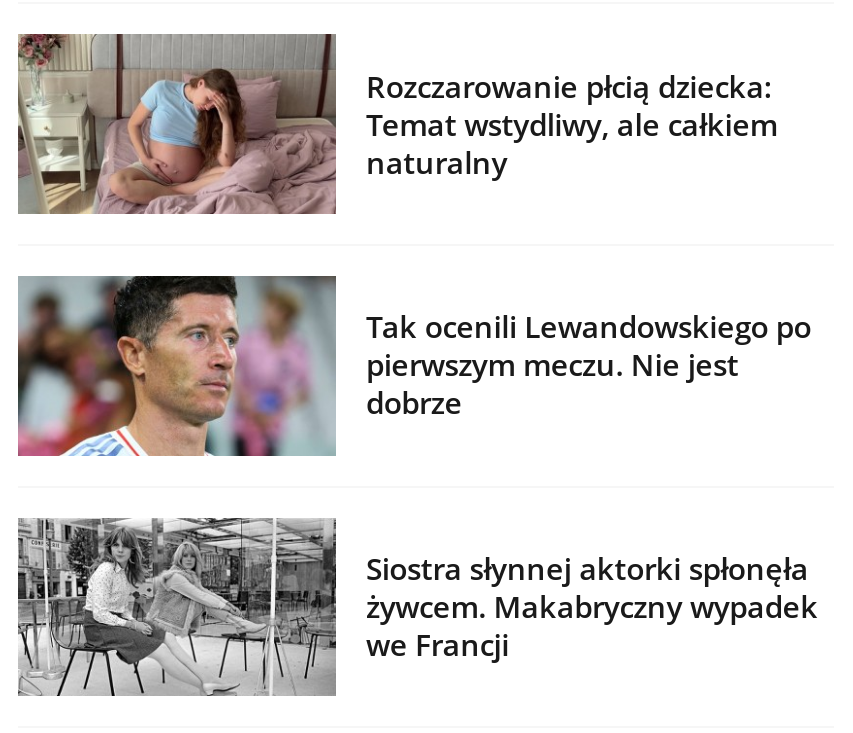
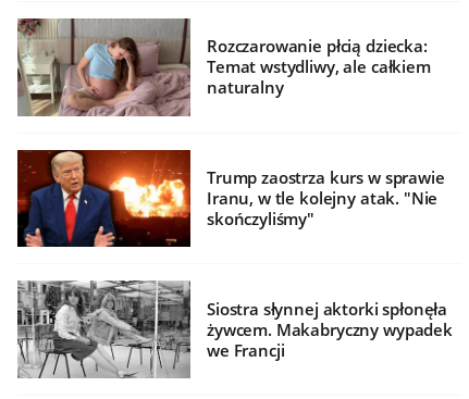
- [image]
- Tak ocenili Lewandowskiego po
- pierwszym meczu. Nie jest
- dobrze
+ [image]
+ Trump zaostrza kurs w sprawie
+ Iranu, w tle kolejny atak. "Nie
+ skończyliśmy"
